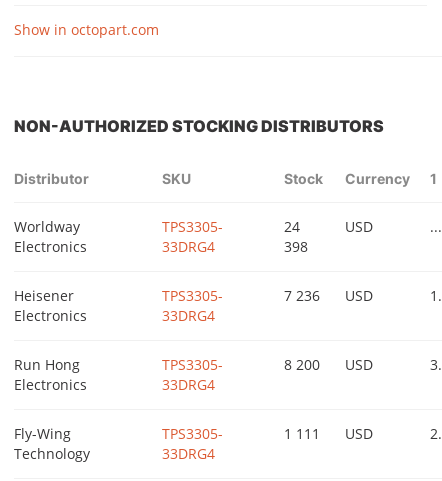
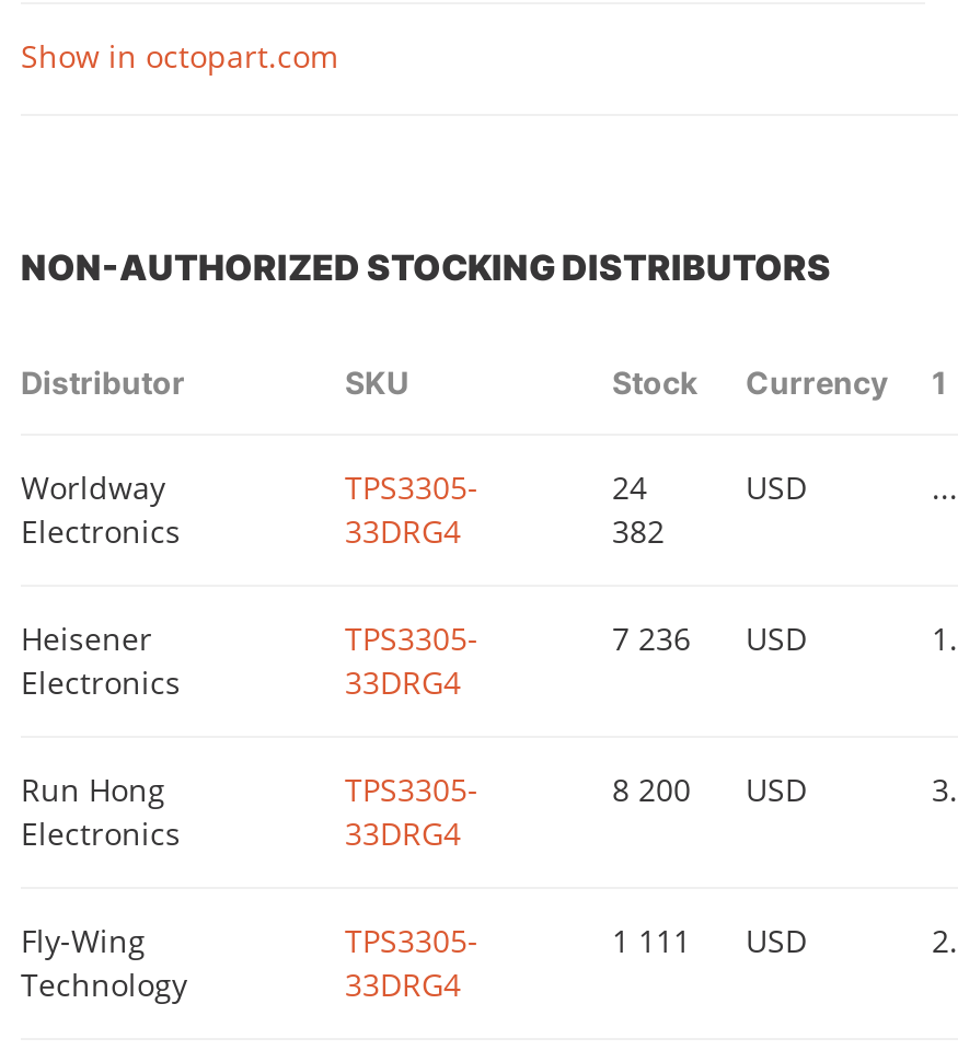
- 398
+ 382
